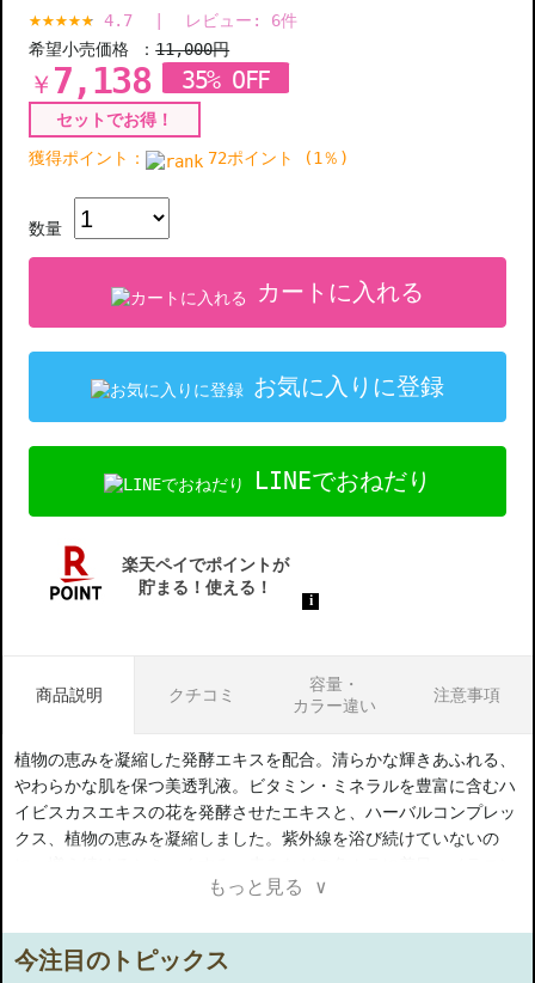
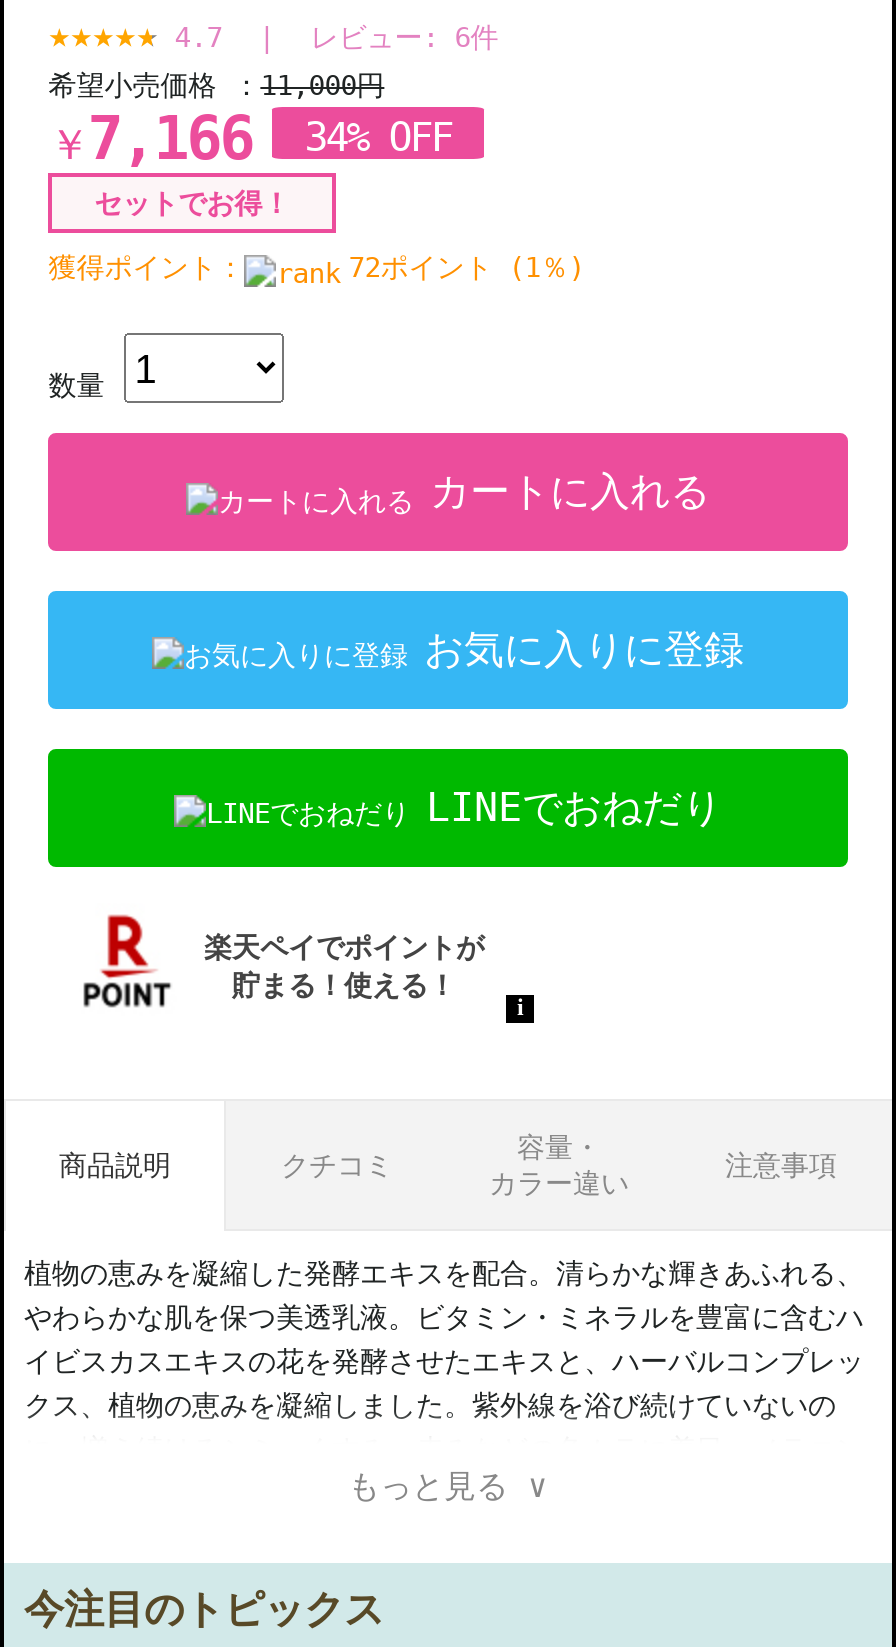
- ￥7,138
+ ￥7,166

- 35% OFF
+ 34% OFF
